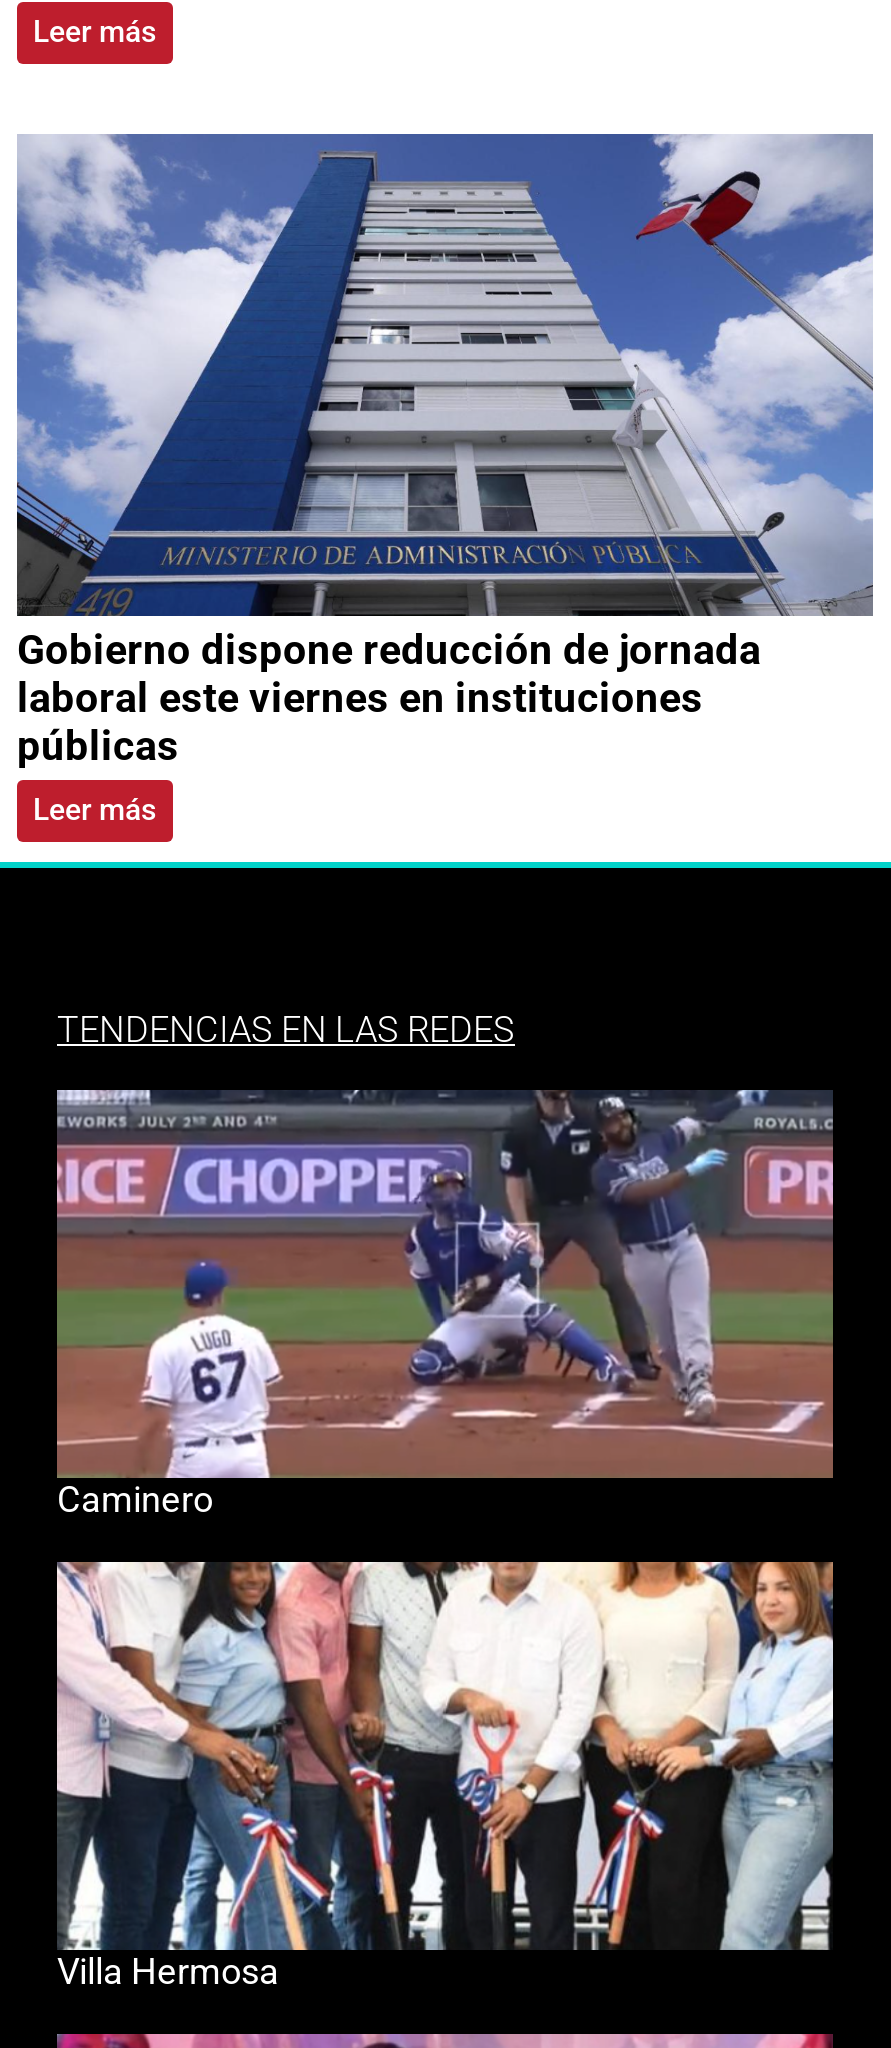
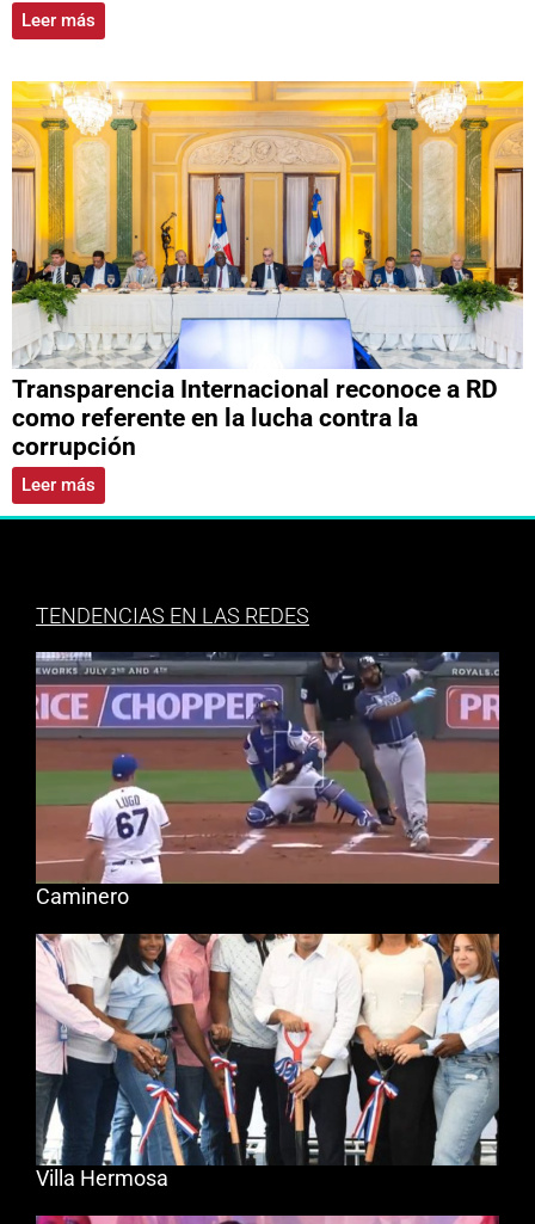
- [image]
- Gobierno dispone reducción de jornada
- laboral este viernes en instituciones
- públicas
+ [image]
+ Transparencia Internacional reconoce a RD
+ como referente en la lucha contra la
+ corrupción
